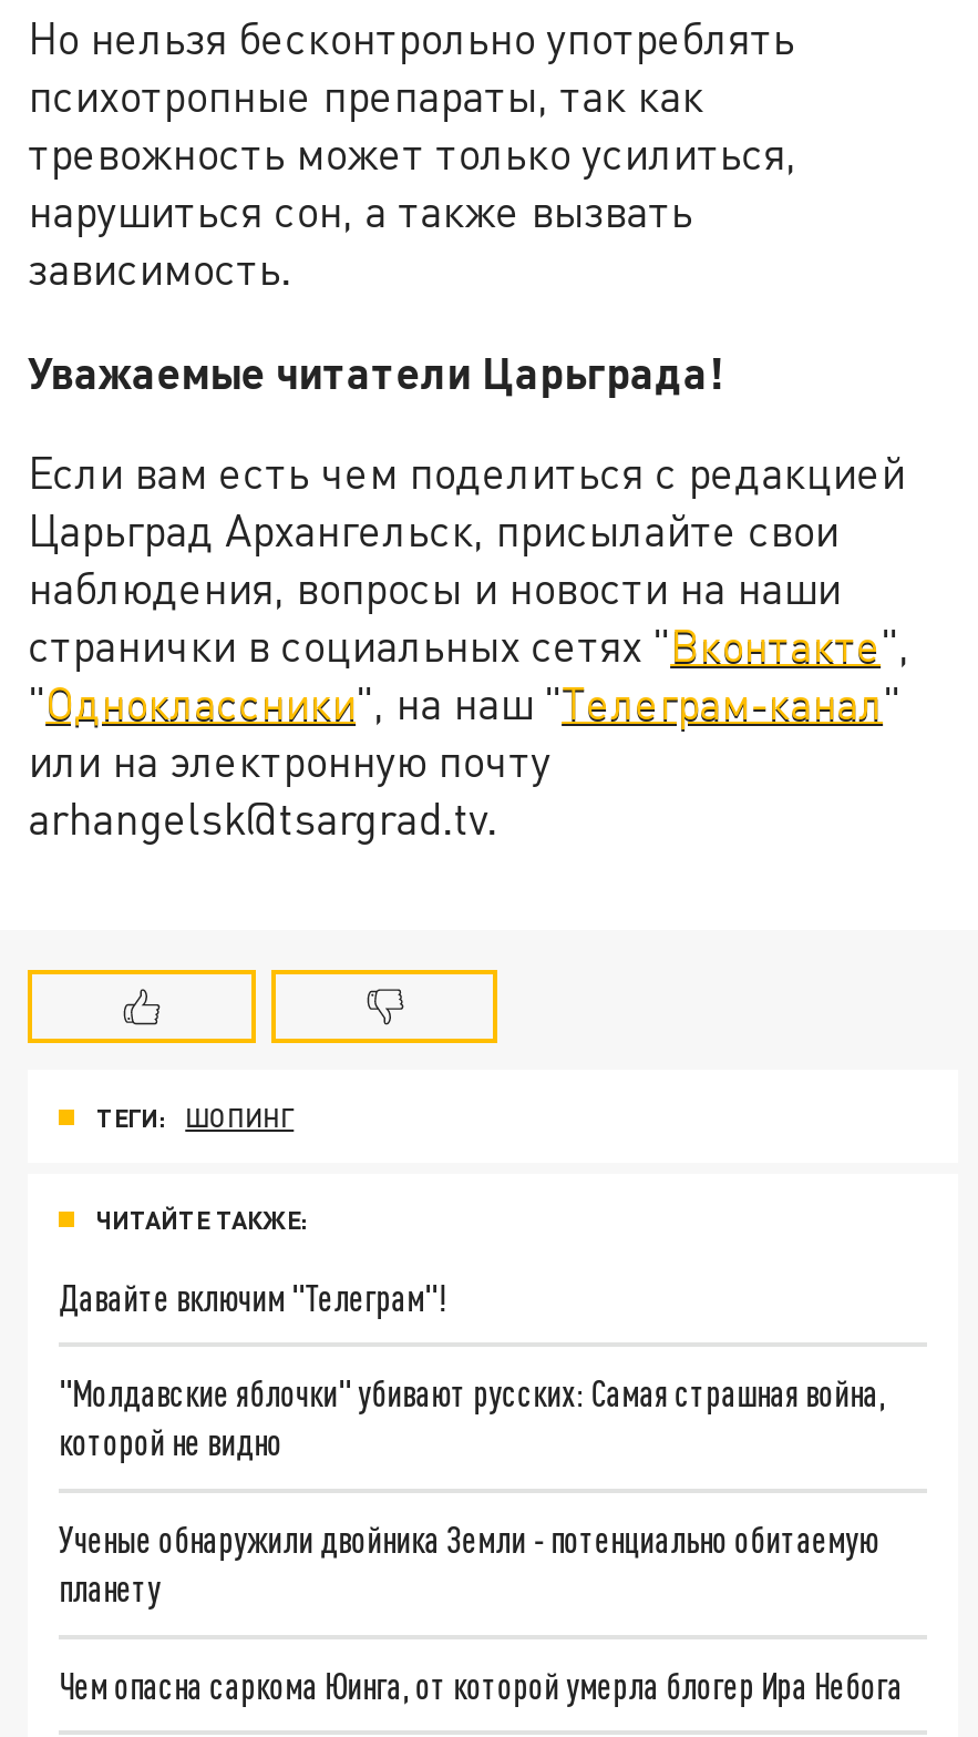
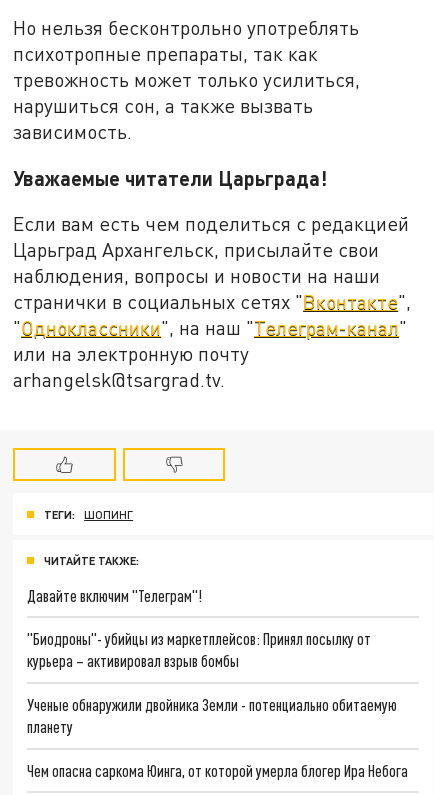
- "Молдавские яблочки" убивают русских: Самая страшная война,
- которой не видно
+ "Биодроны"- убийцы из маркетплейсов: Принял посылку от
+ курьера – активировал взрыв бомбы
